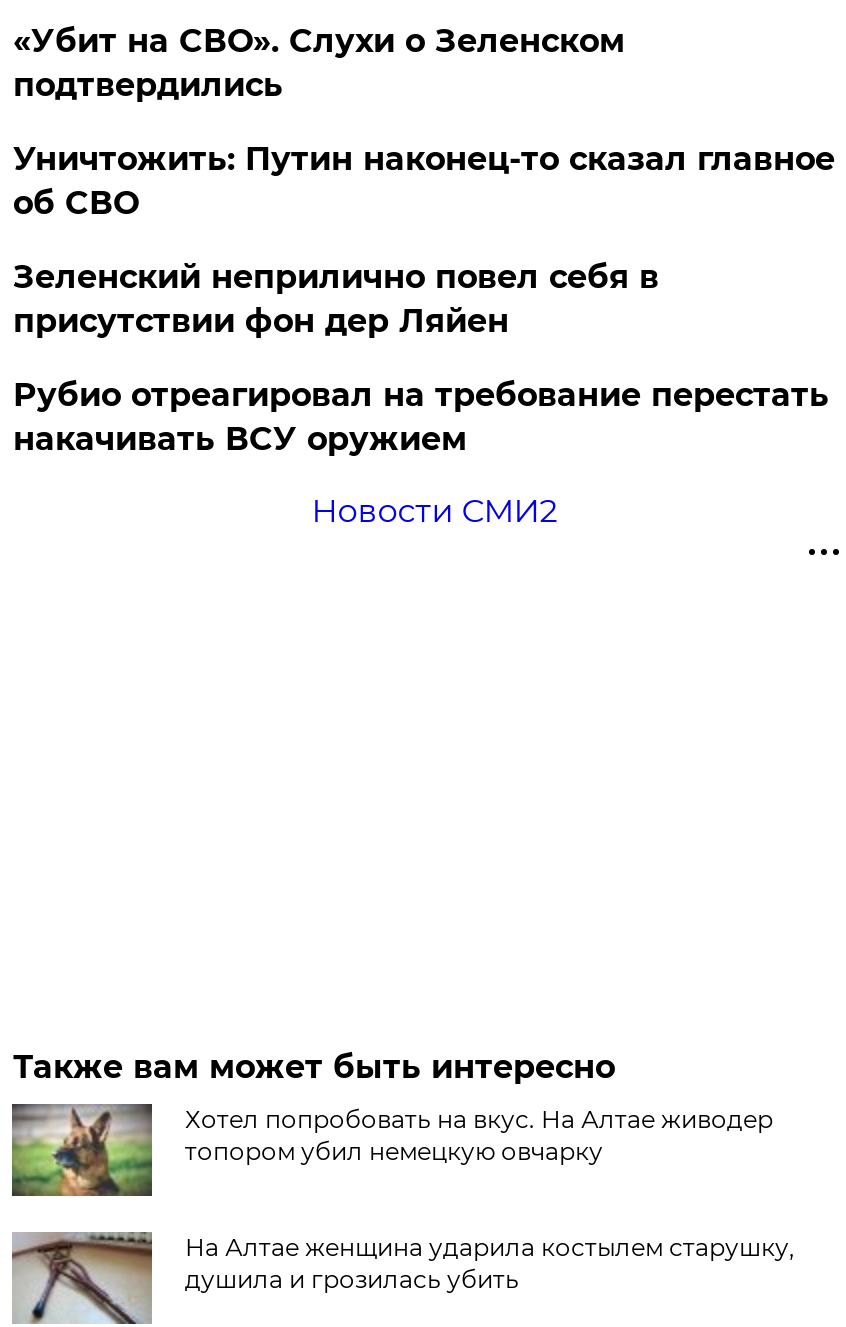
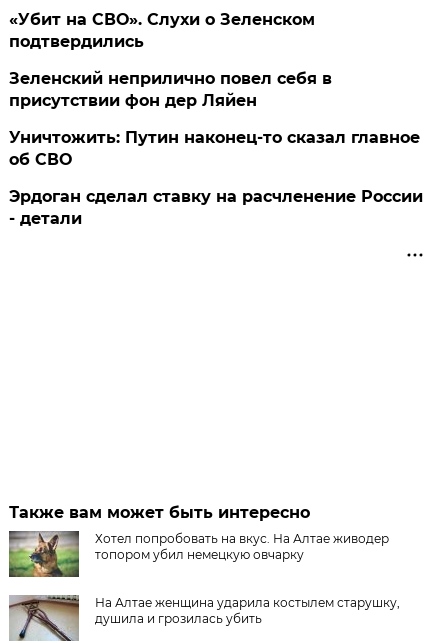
moved down: Уничтожить: Путин наконец-то сказал главное | об СВО

moved up: Зеленский неприлично повел cебя в | присутствии фон дер Ляйен

- Рубио отреагировал на требование перестать
- накачивать ВСУ оружием

- Новости СМИ2
+ Эрдоган сделал ставку на расчленение России
+ - детали
